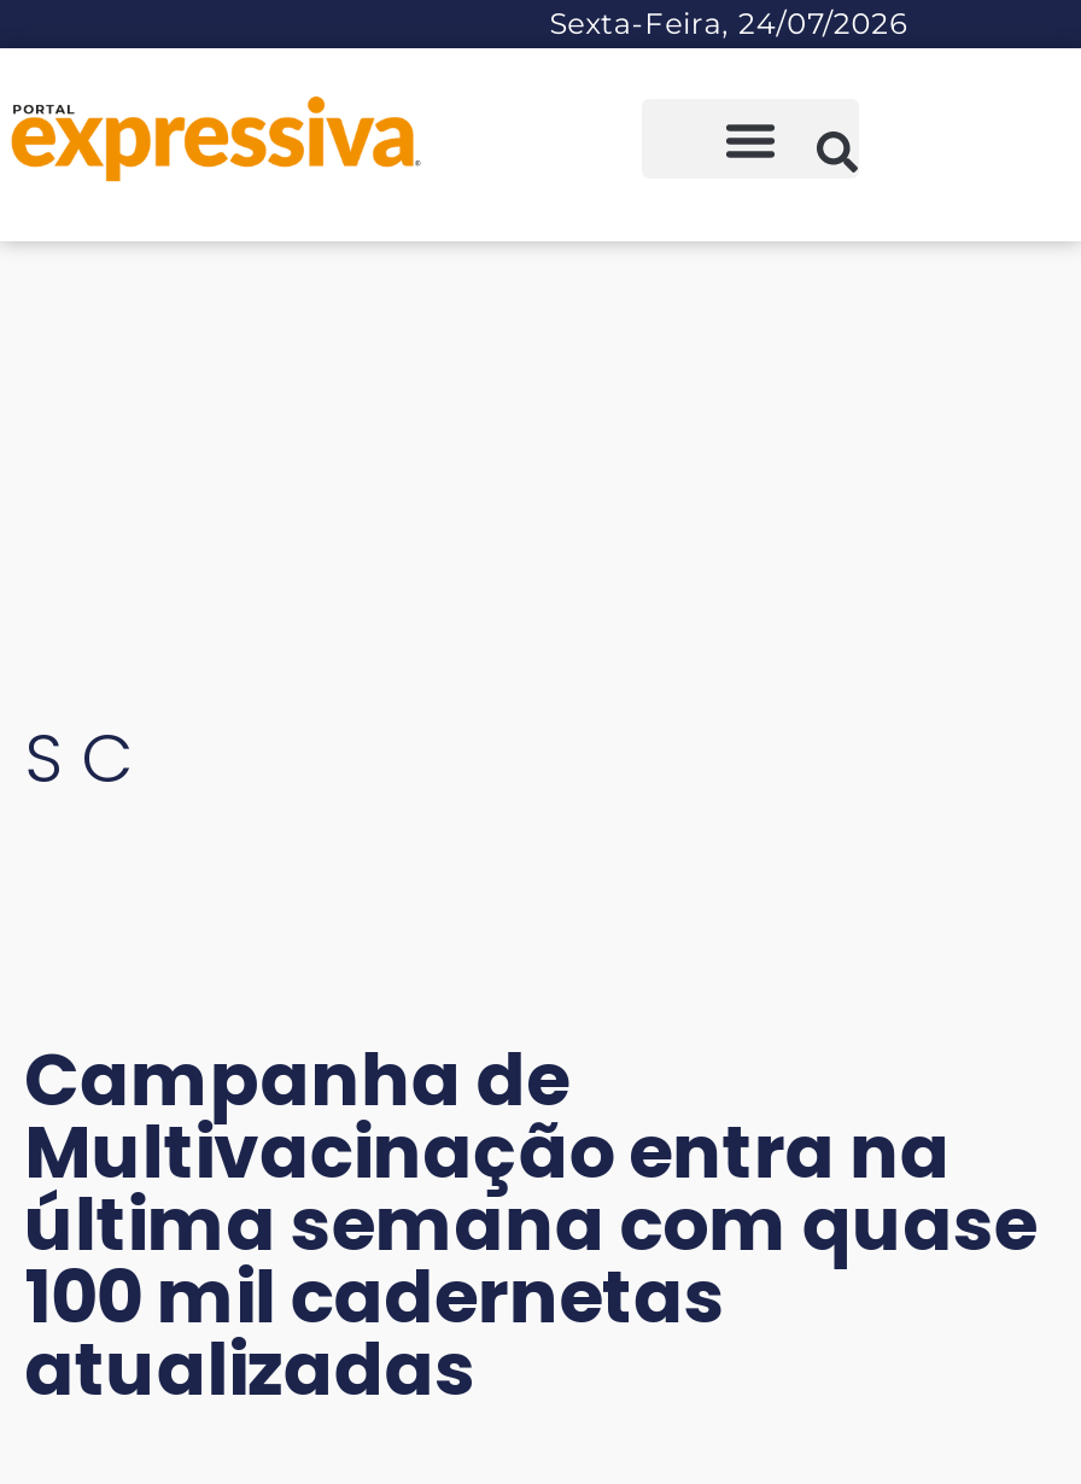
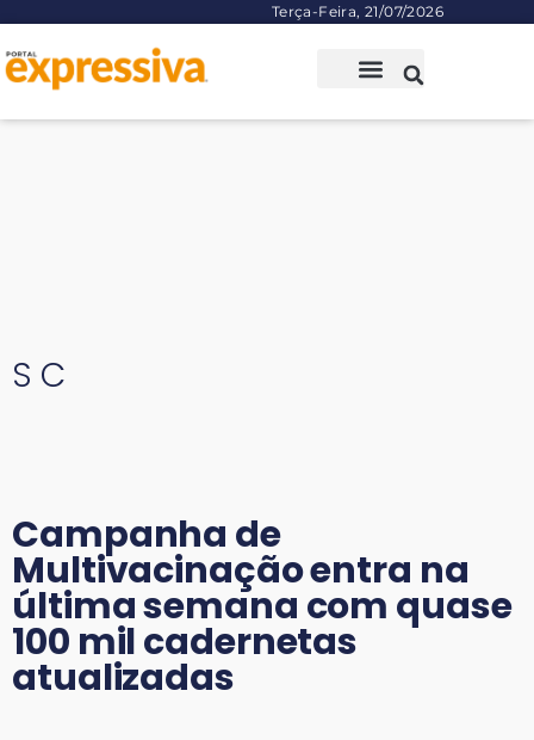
- Sexta-Feira, 24/07/2026
+ Terça-Feira, 21/07/2026
